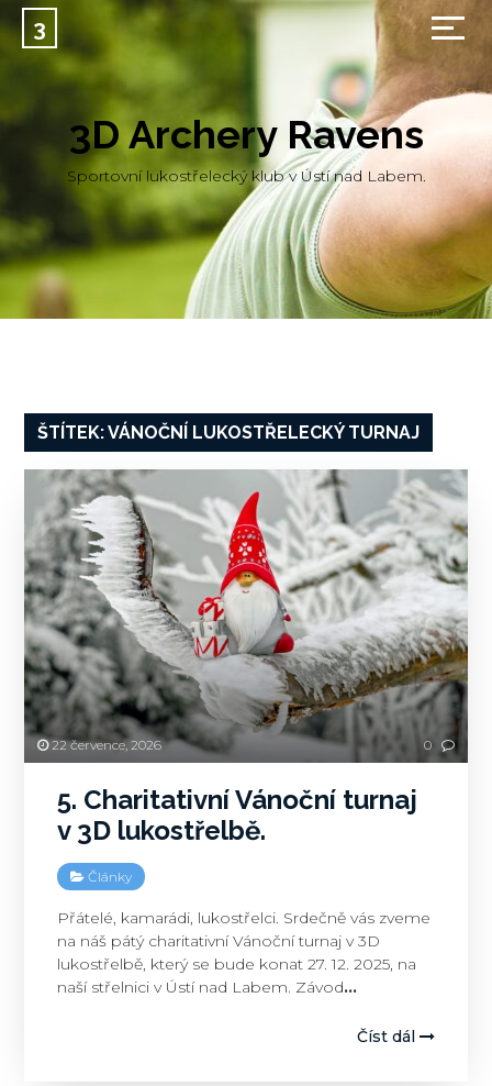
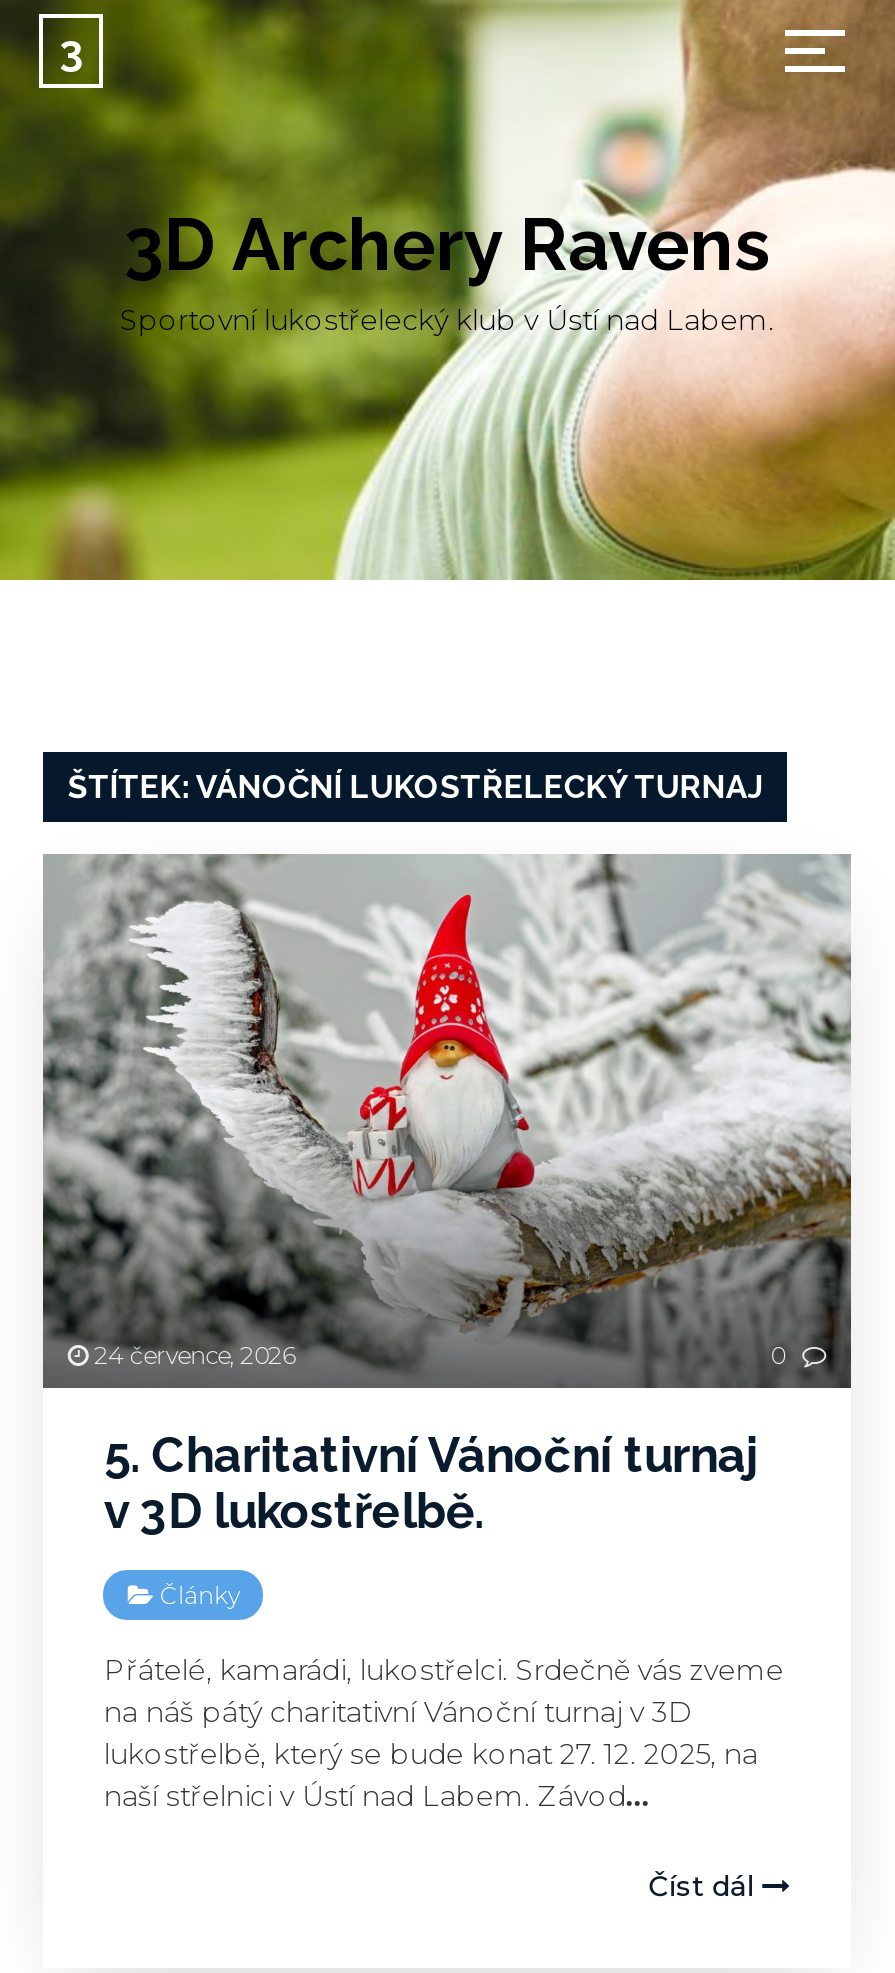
- 22 července, 2026
+ 24 července, 2026
